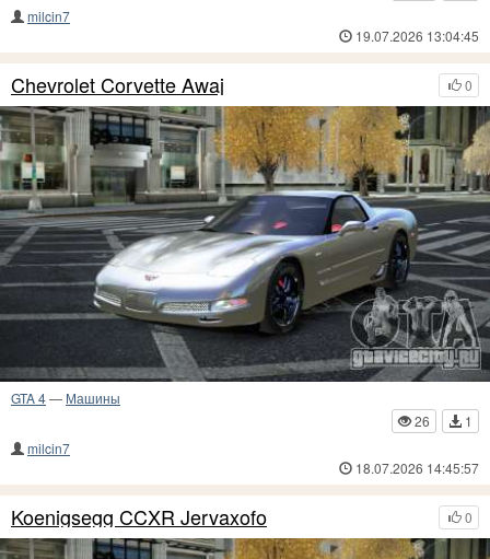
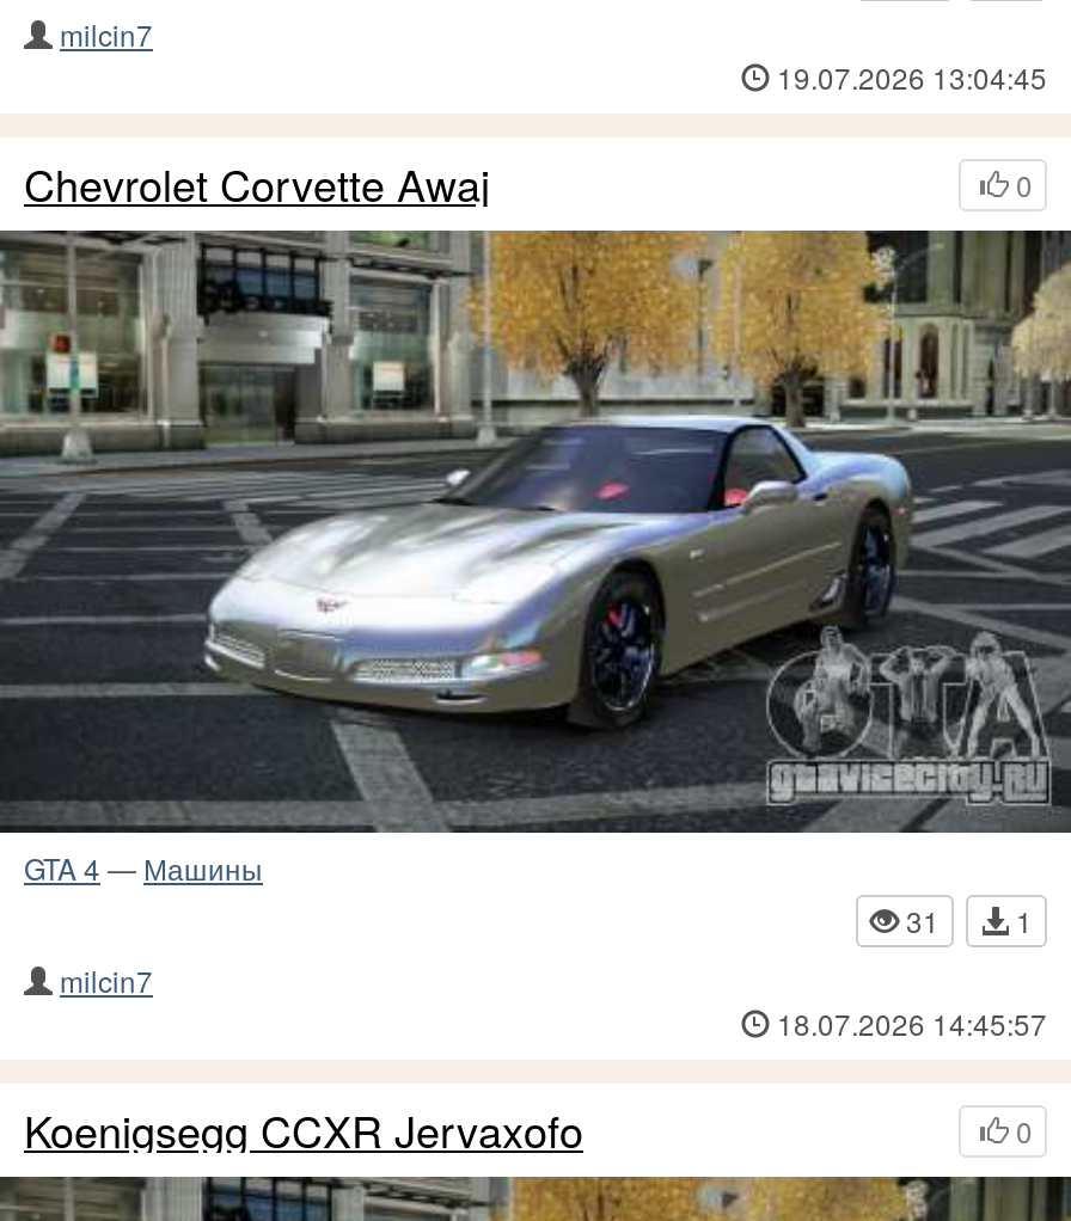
- 26 1
+ 31 1
